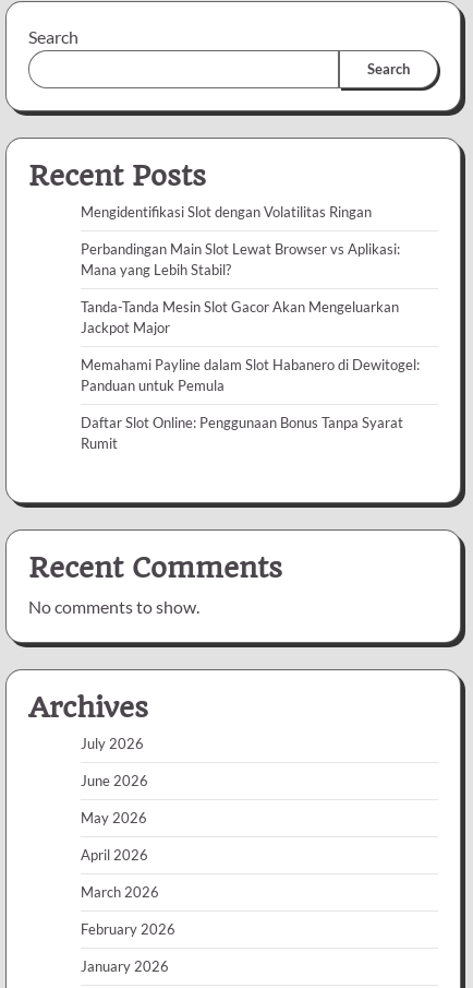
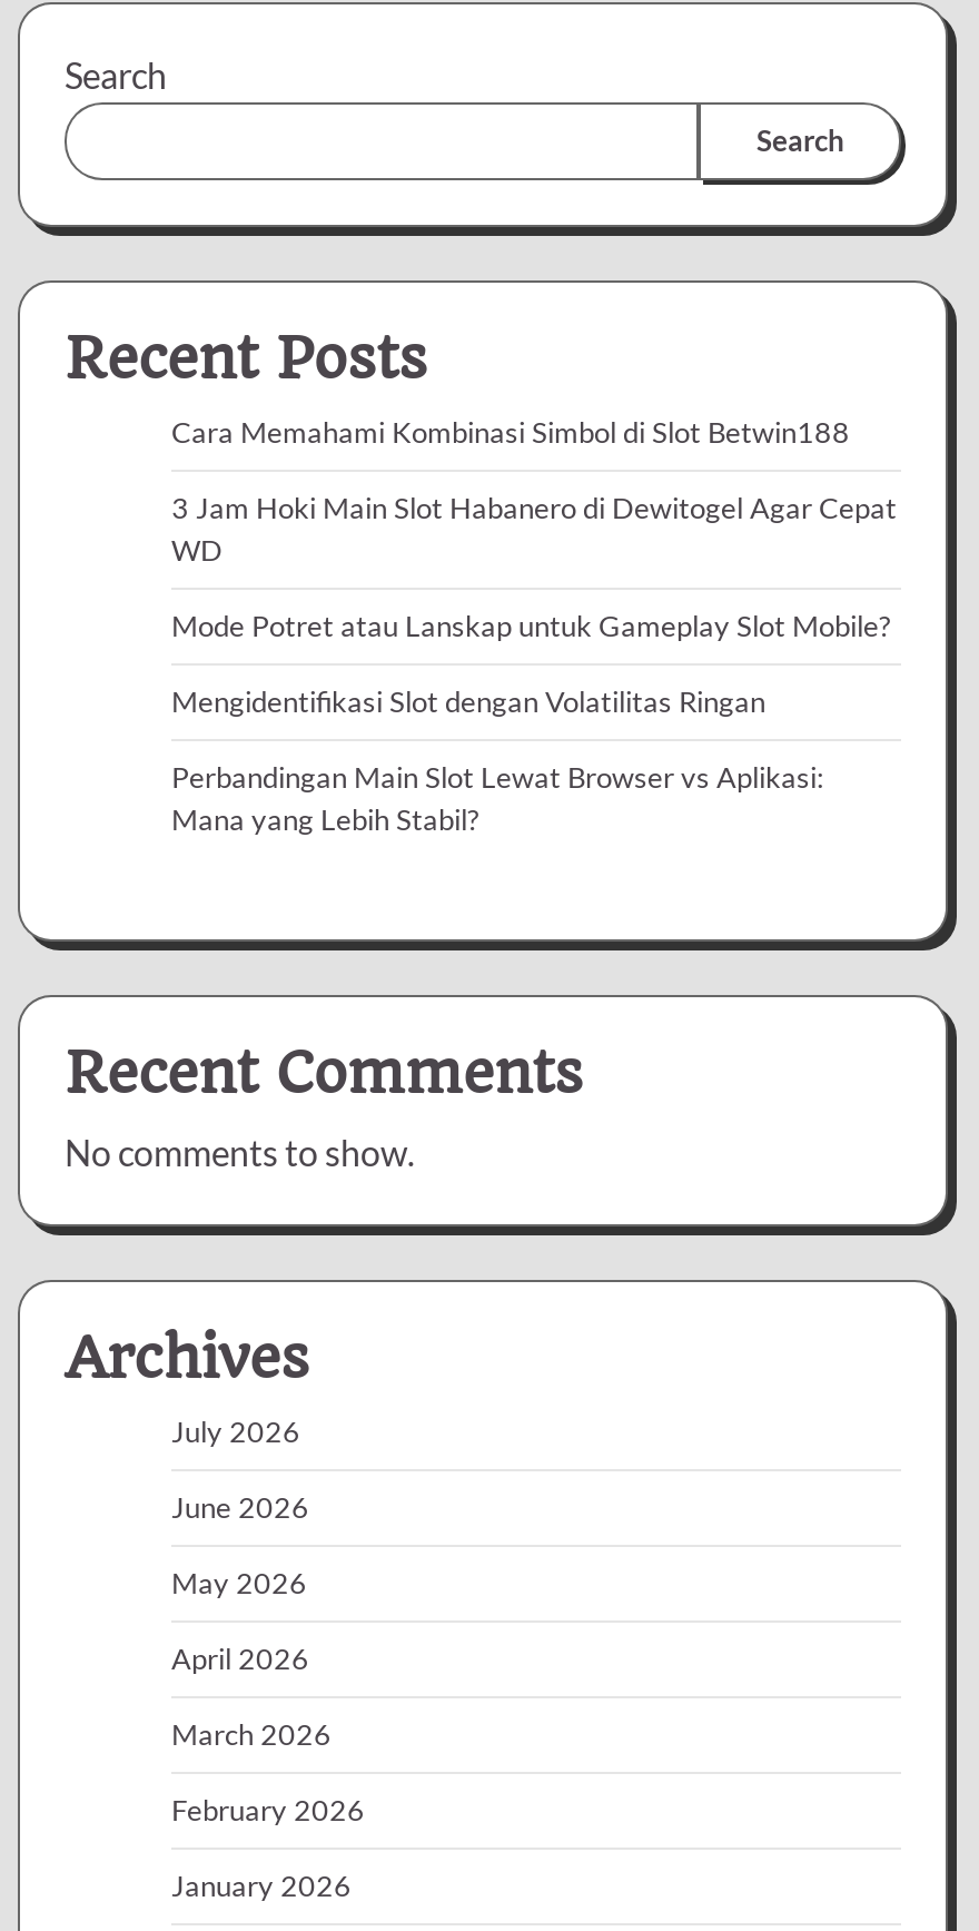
+ Cara Memahami Kombinasi Simbol di Slot Betwin188
+ 3 Jam Hoki Main Slot Habanero di Dewitogel Agar Cepat
+ WD
+ Mode Potret atau Lanskap untuk Gameplay Slot Mobile?

moved down: Mengidentifikasi Slot dengan Volatilitas Ringan | Perbandingan Main Slot Lewat Browser vs Aplikasi: | Mana yang Lebih Stabil?

- Tanda-Tanda Mesin Slot Gacor Akan Mengeluarkan
- Jackpot Major
- Memahami Payline dalam Slot Habanero di Dewitogel:
- Panduan untuk Pemula
- Daftar Slot Online: Penggunaan Bonus Tanpa Syarat
- Rumit
